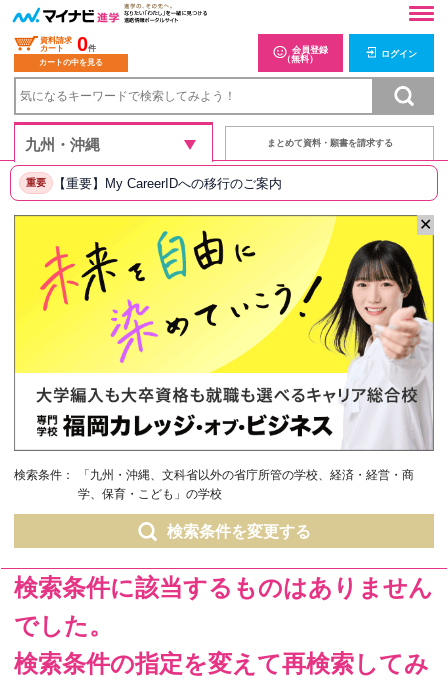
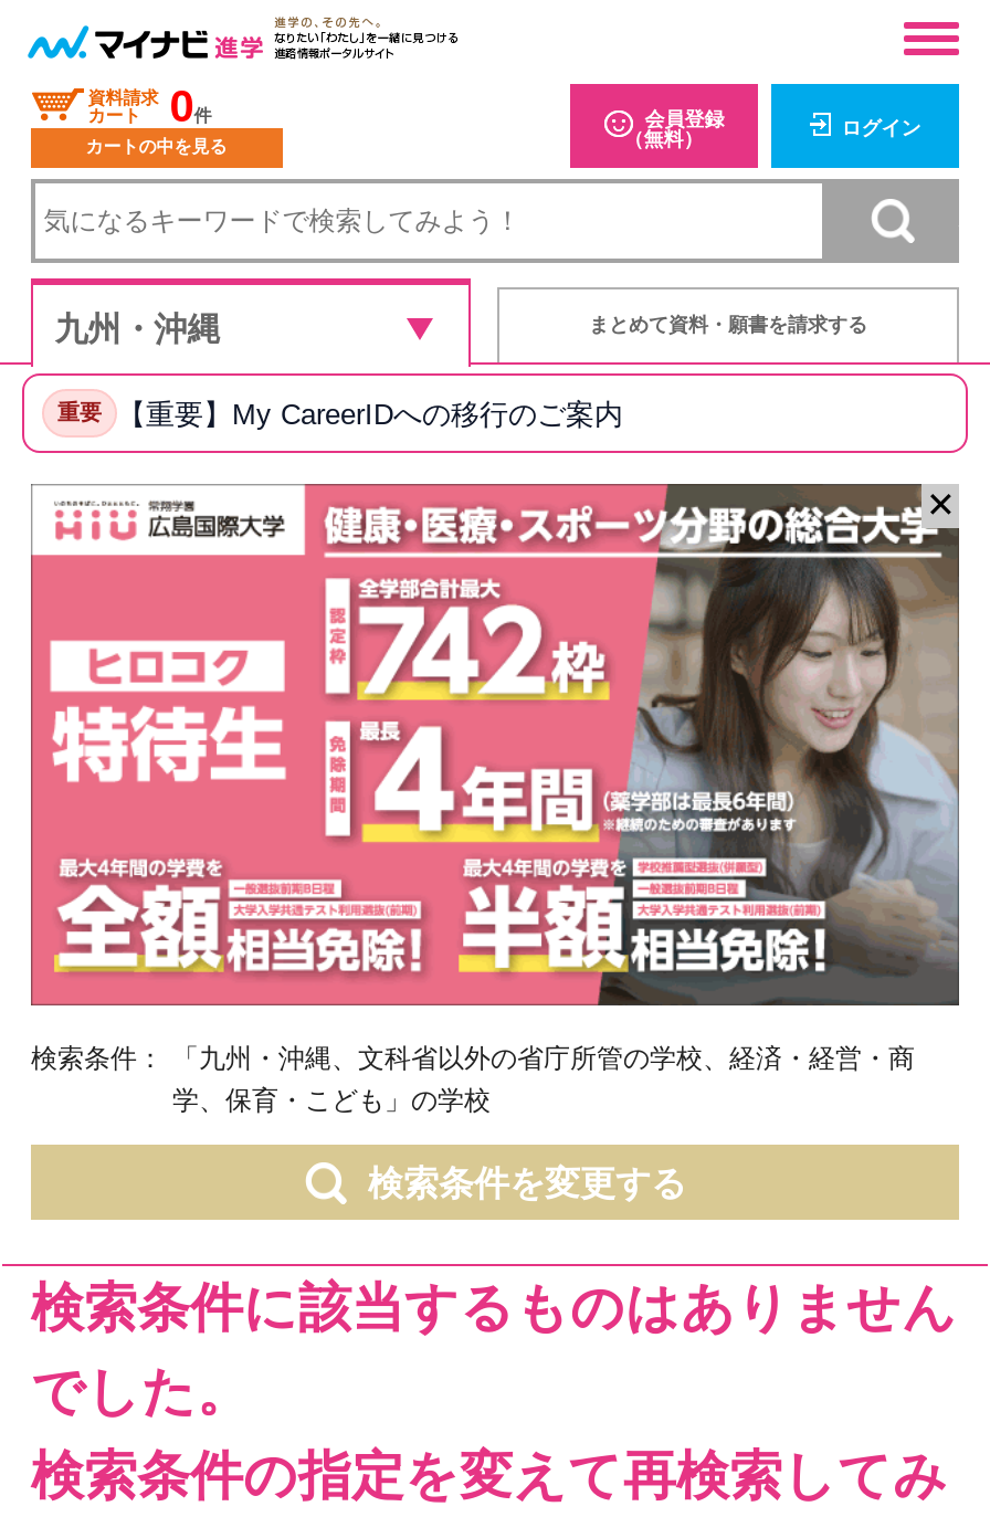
- [image]
+ [image]
